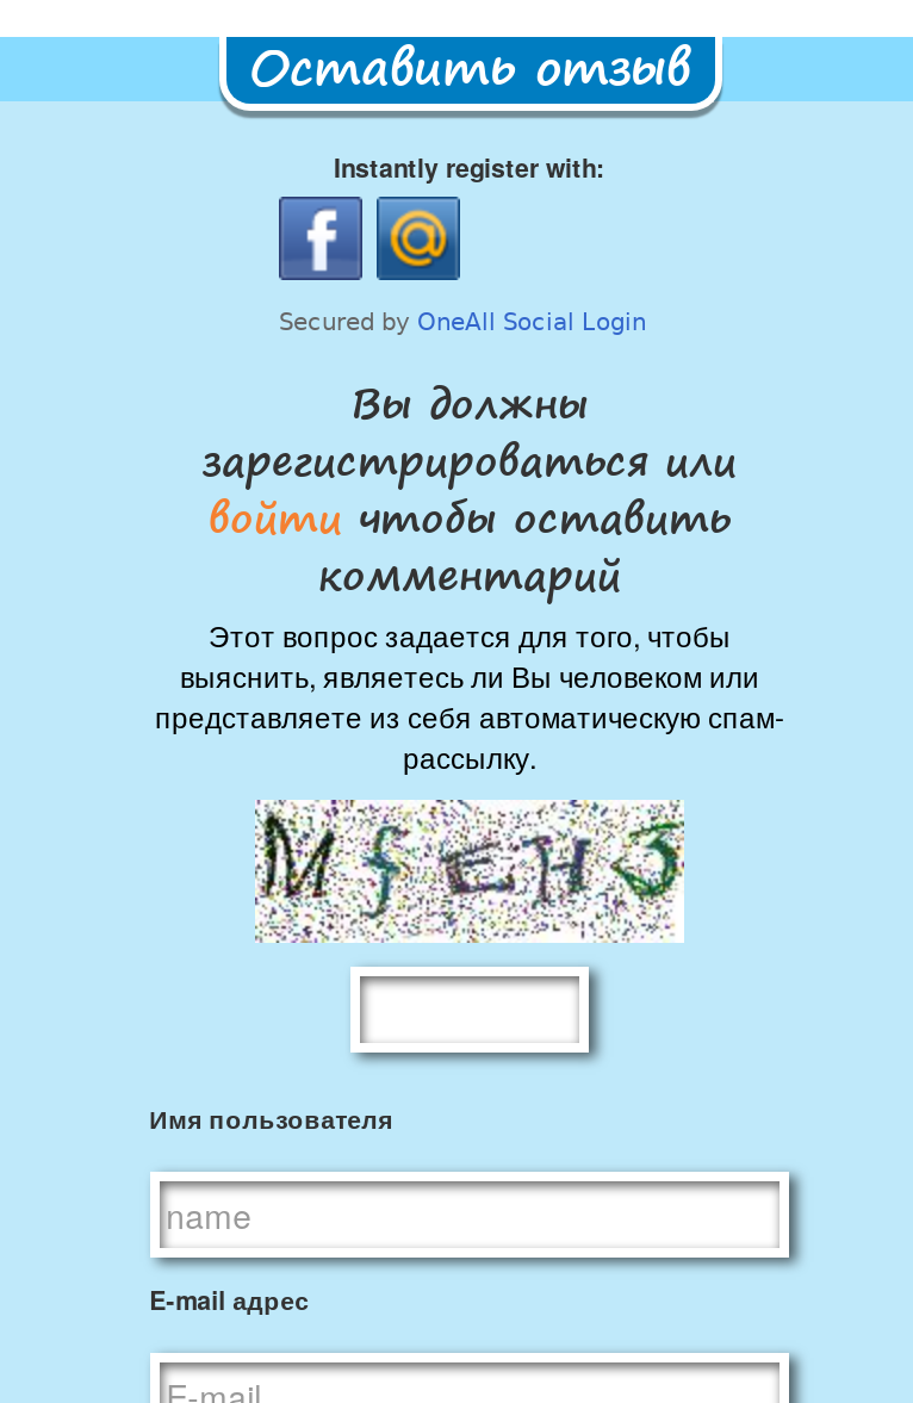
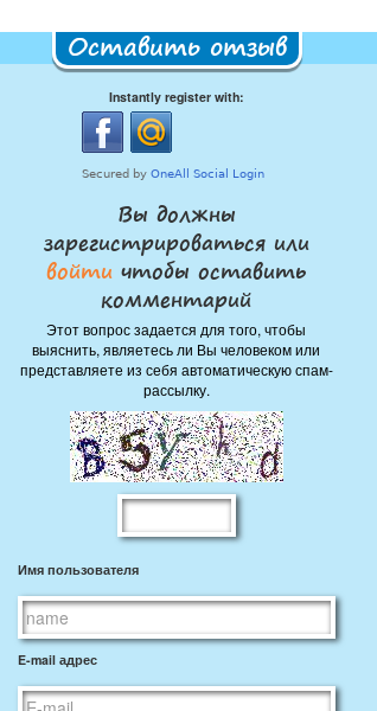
- [image]
+ [image]
